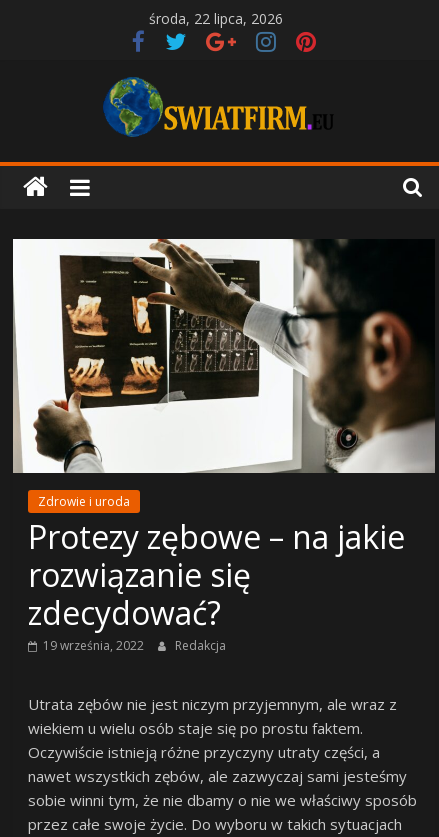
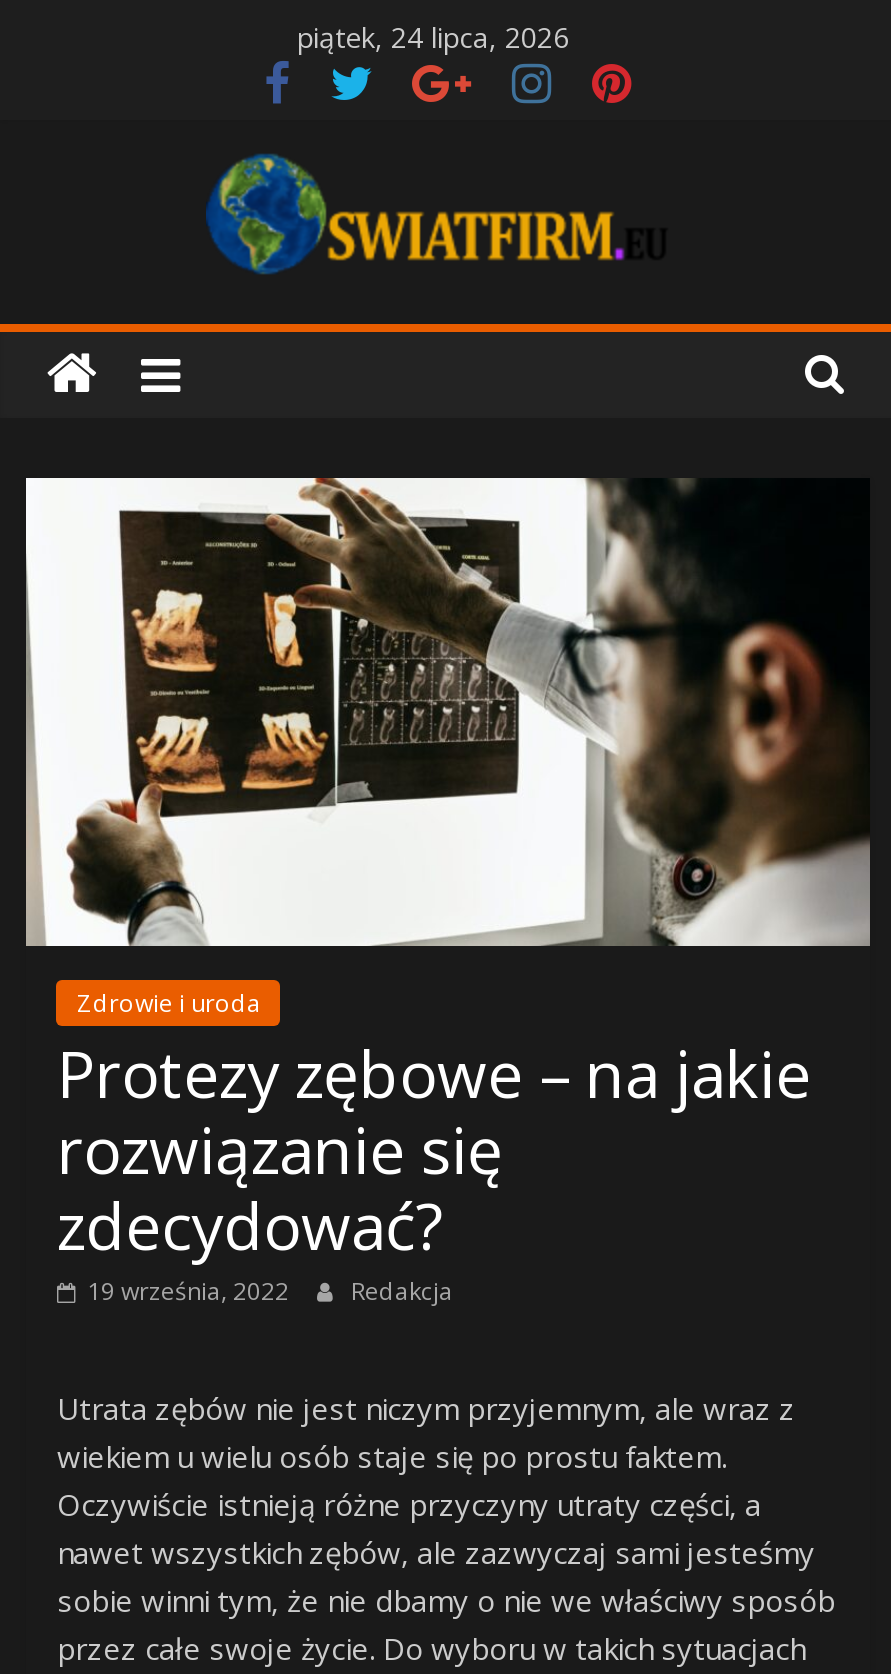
- środa, 22 lipca, 2026
+ piątek, 24 lipca, 2026
